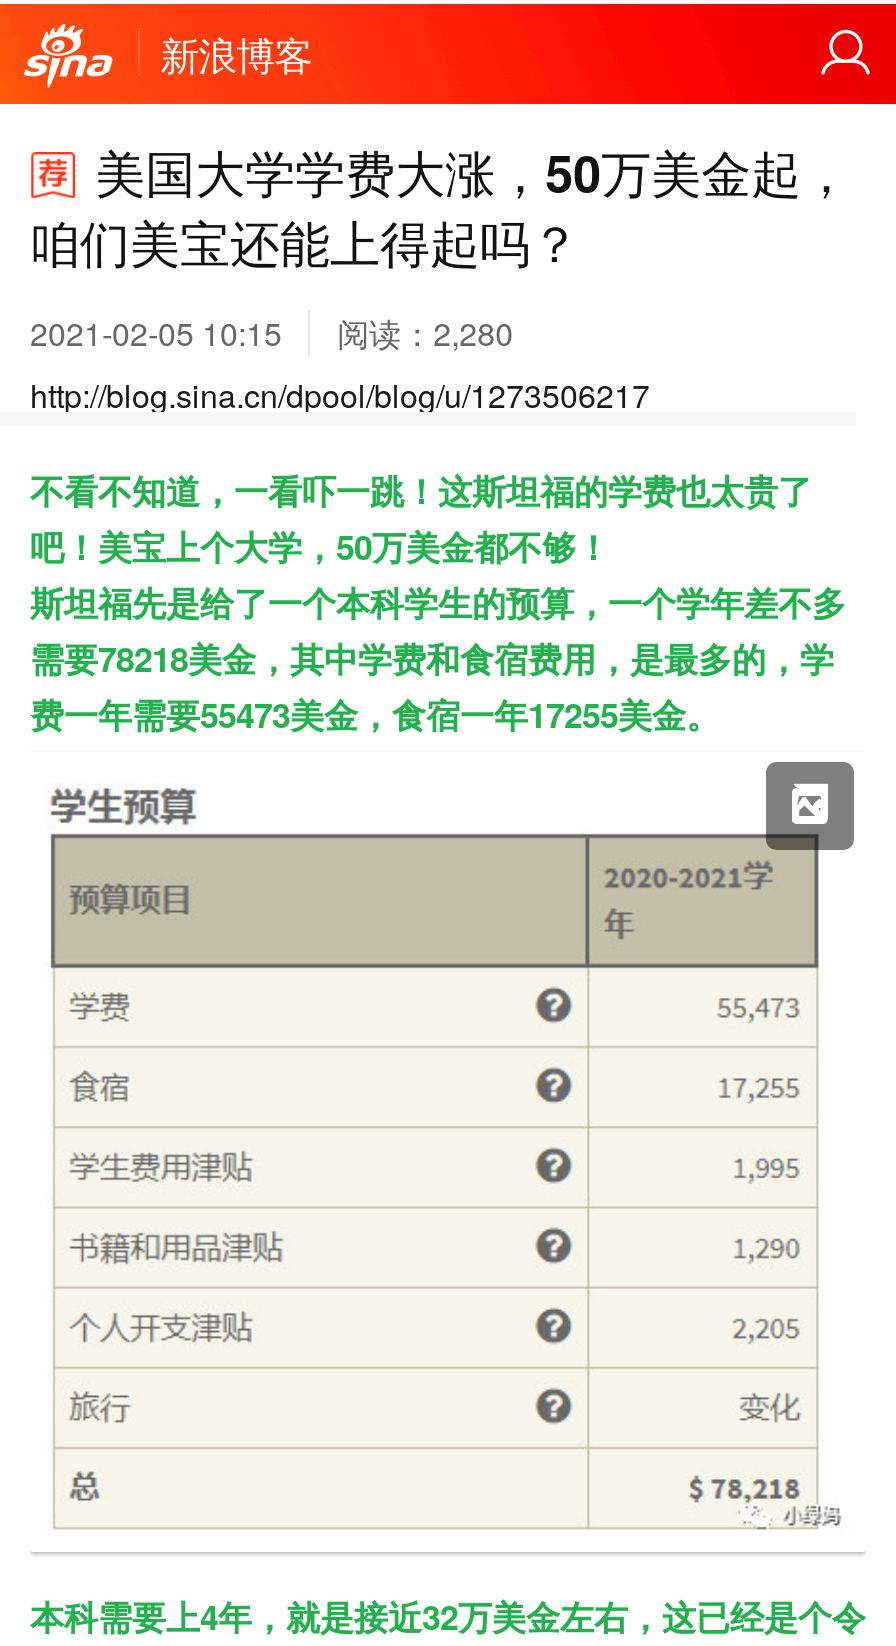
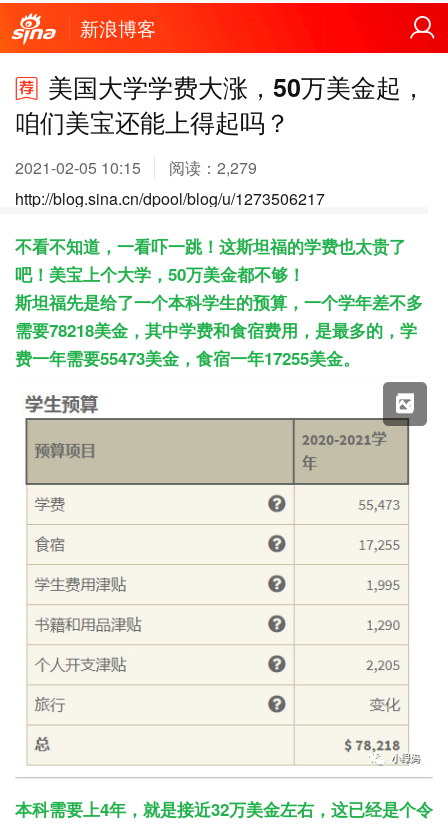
- 2021-02-05 10:15 阅读：2,280
+ 2021-02-05 10:15 阅读：2,279
